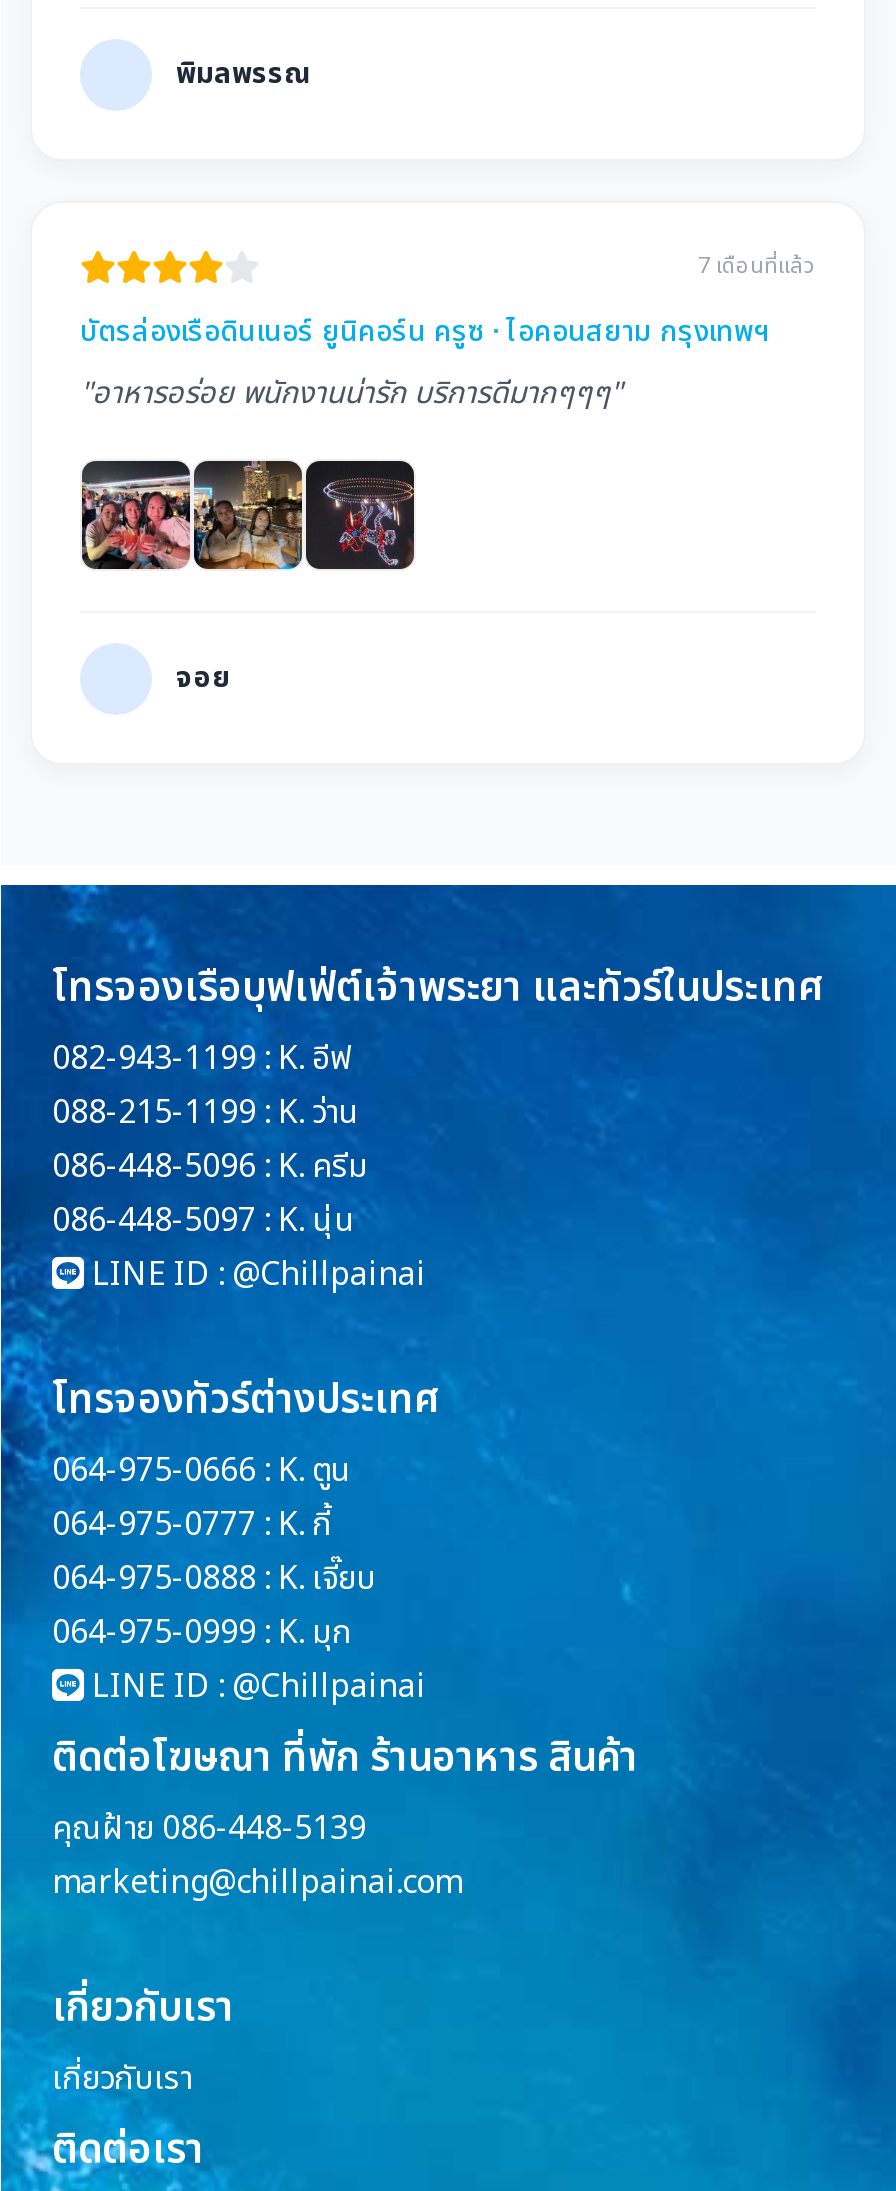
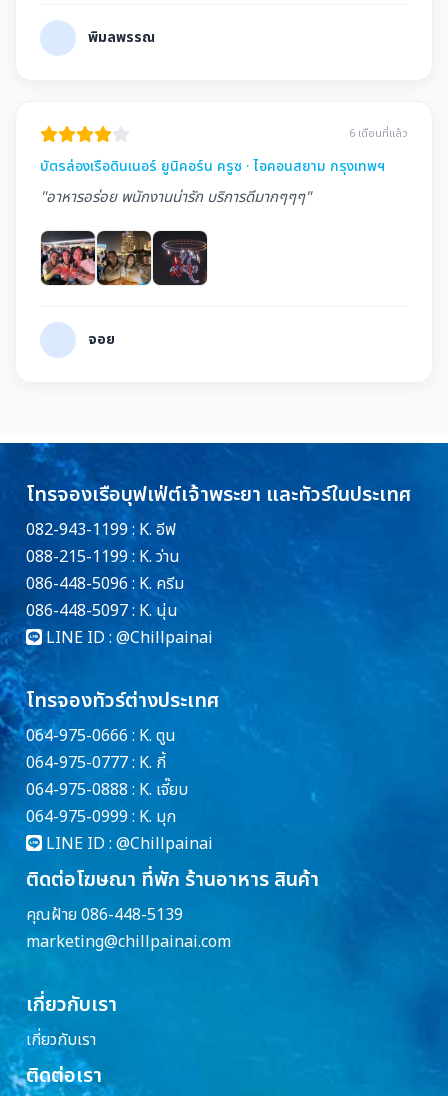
- 7 เดือนที่แล้ว
+ 6 เดือนที่แล้ว
